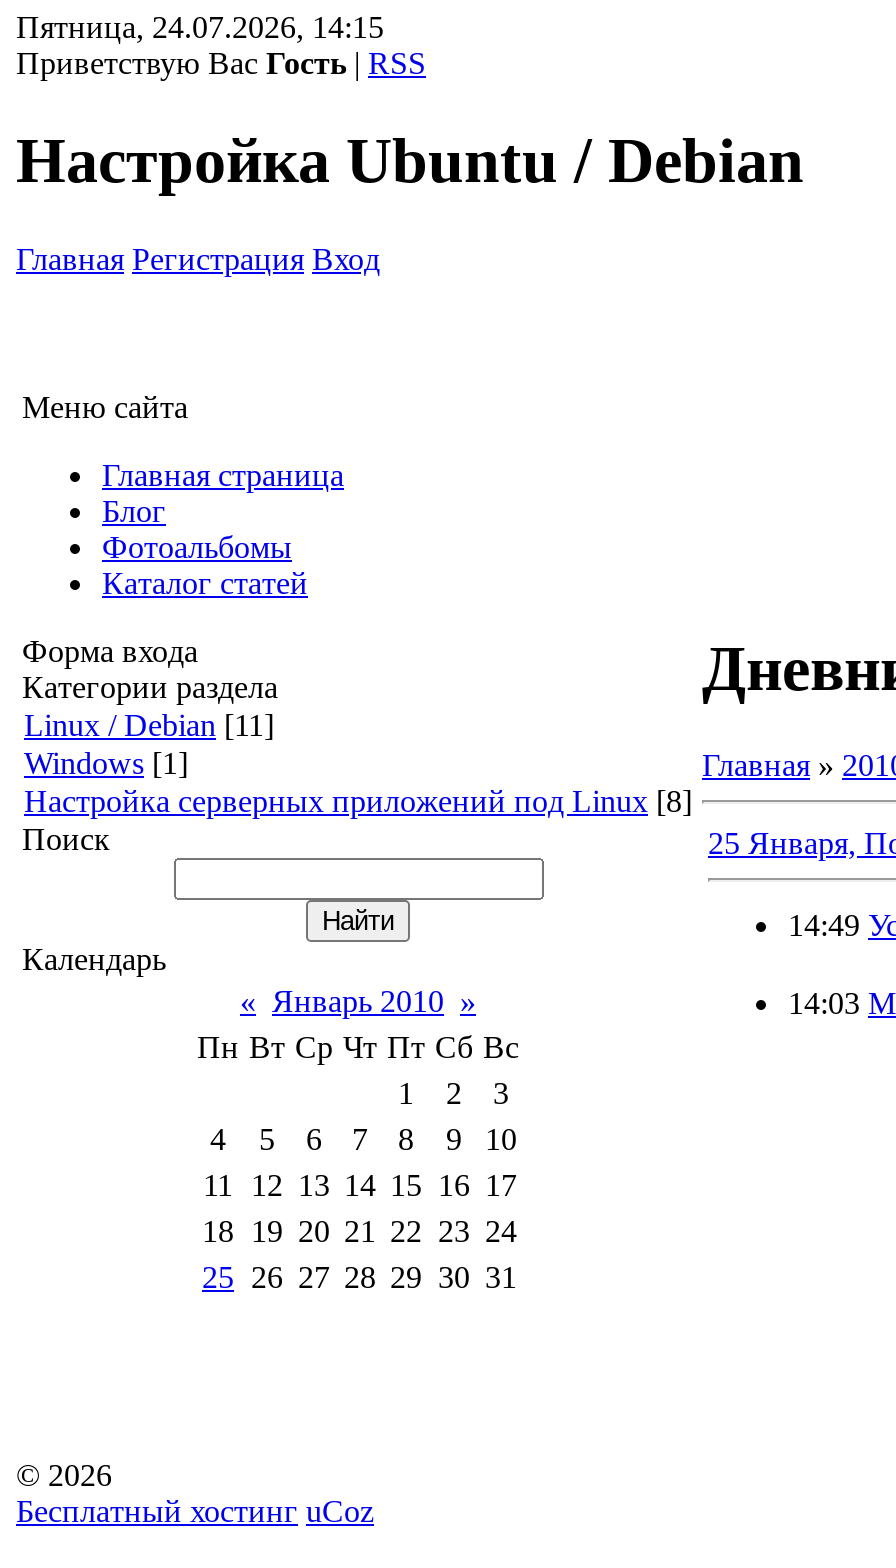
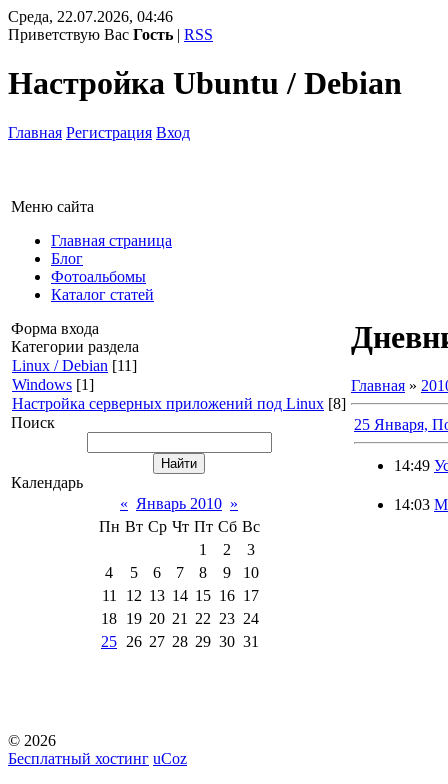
- Пятница, 24.07.2026, 14:15
+ Среда, 22.07.2026, 04:46
